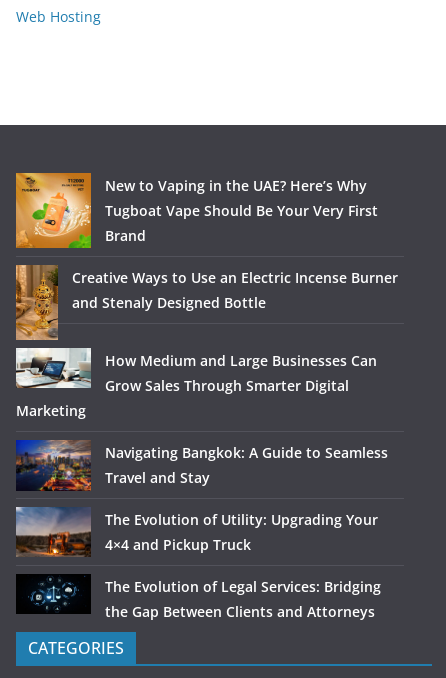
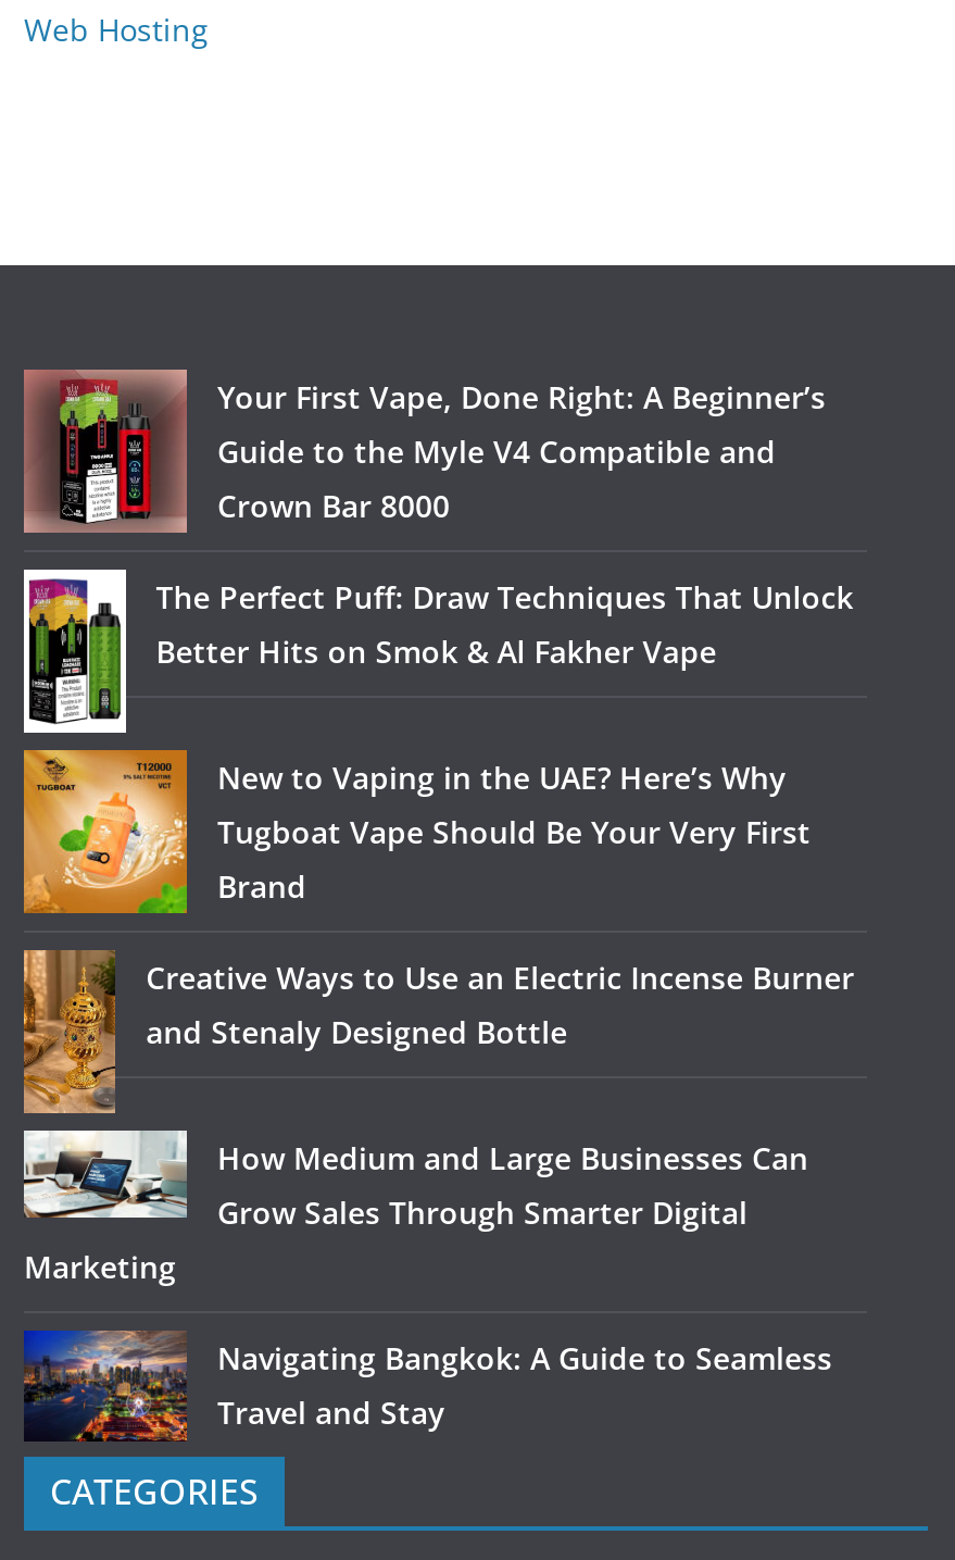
+ [image]
+ Your First Vape, Done Right: A Beginner’s
+ Guide to the Myle V4 Compatible and
+ Crown Bar 8000
+ The Perfect Puff: Draw Techniques That Unlock
+ Better Hits on Smok & Al Fakher Vape

+ [image]

moved down: [image] | New to Vaping in the UAE? Here’s Why | Tugboat Vape Should Be Your Very First | ... | Navigating Bangkok: A Guide to Seamless | Travel and Stay

- [image]
- The Evolution of Utility: Upgrading Your
- 4×4 and Pickup Truck
- The Evolution of Legal Services: Bridging
- the Gap Between Clients and Attorneys

- [image]
